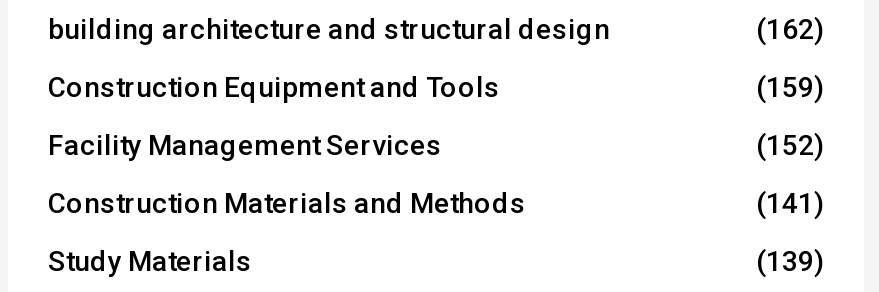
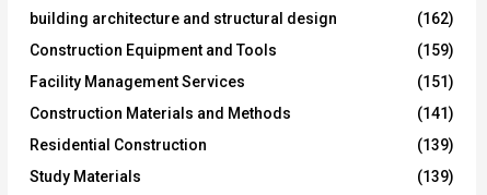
- (152)
+ (151)

+ Residential Construction
+ (139)
